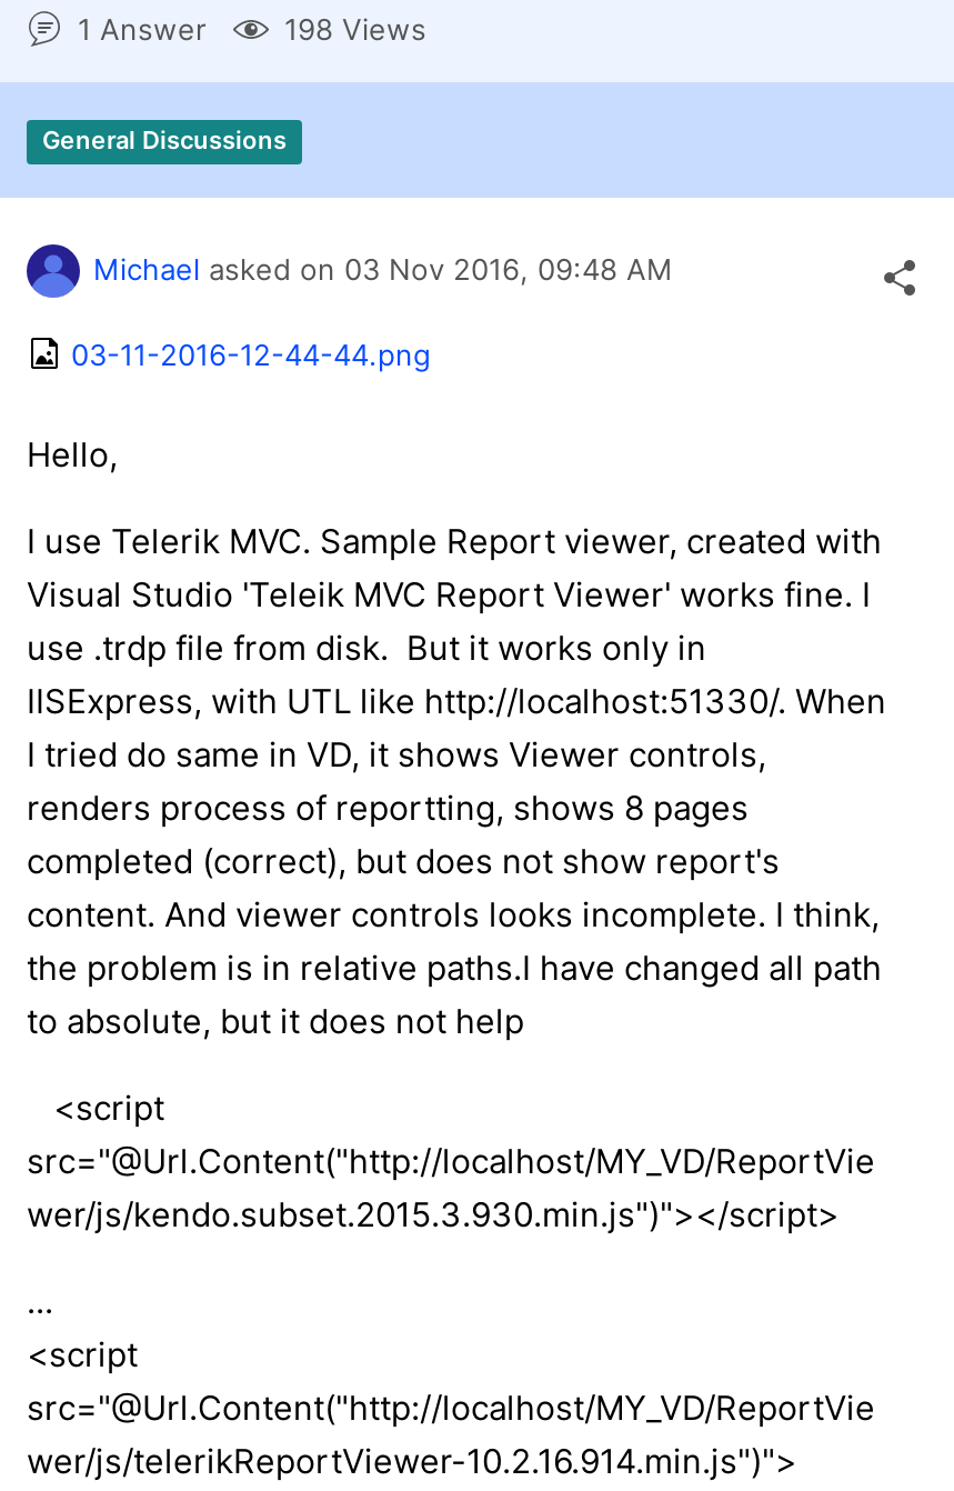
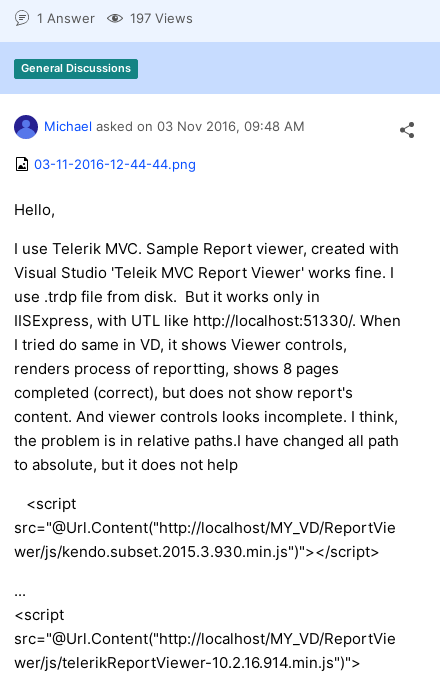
- 198 Views
+ 197 Views
